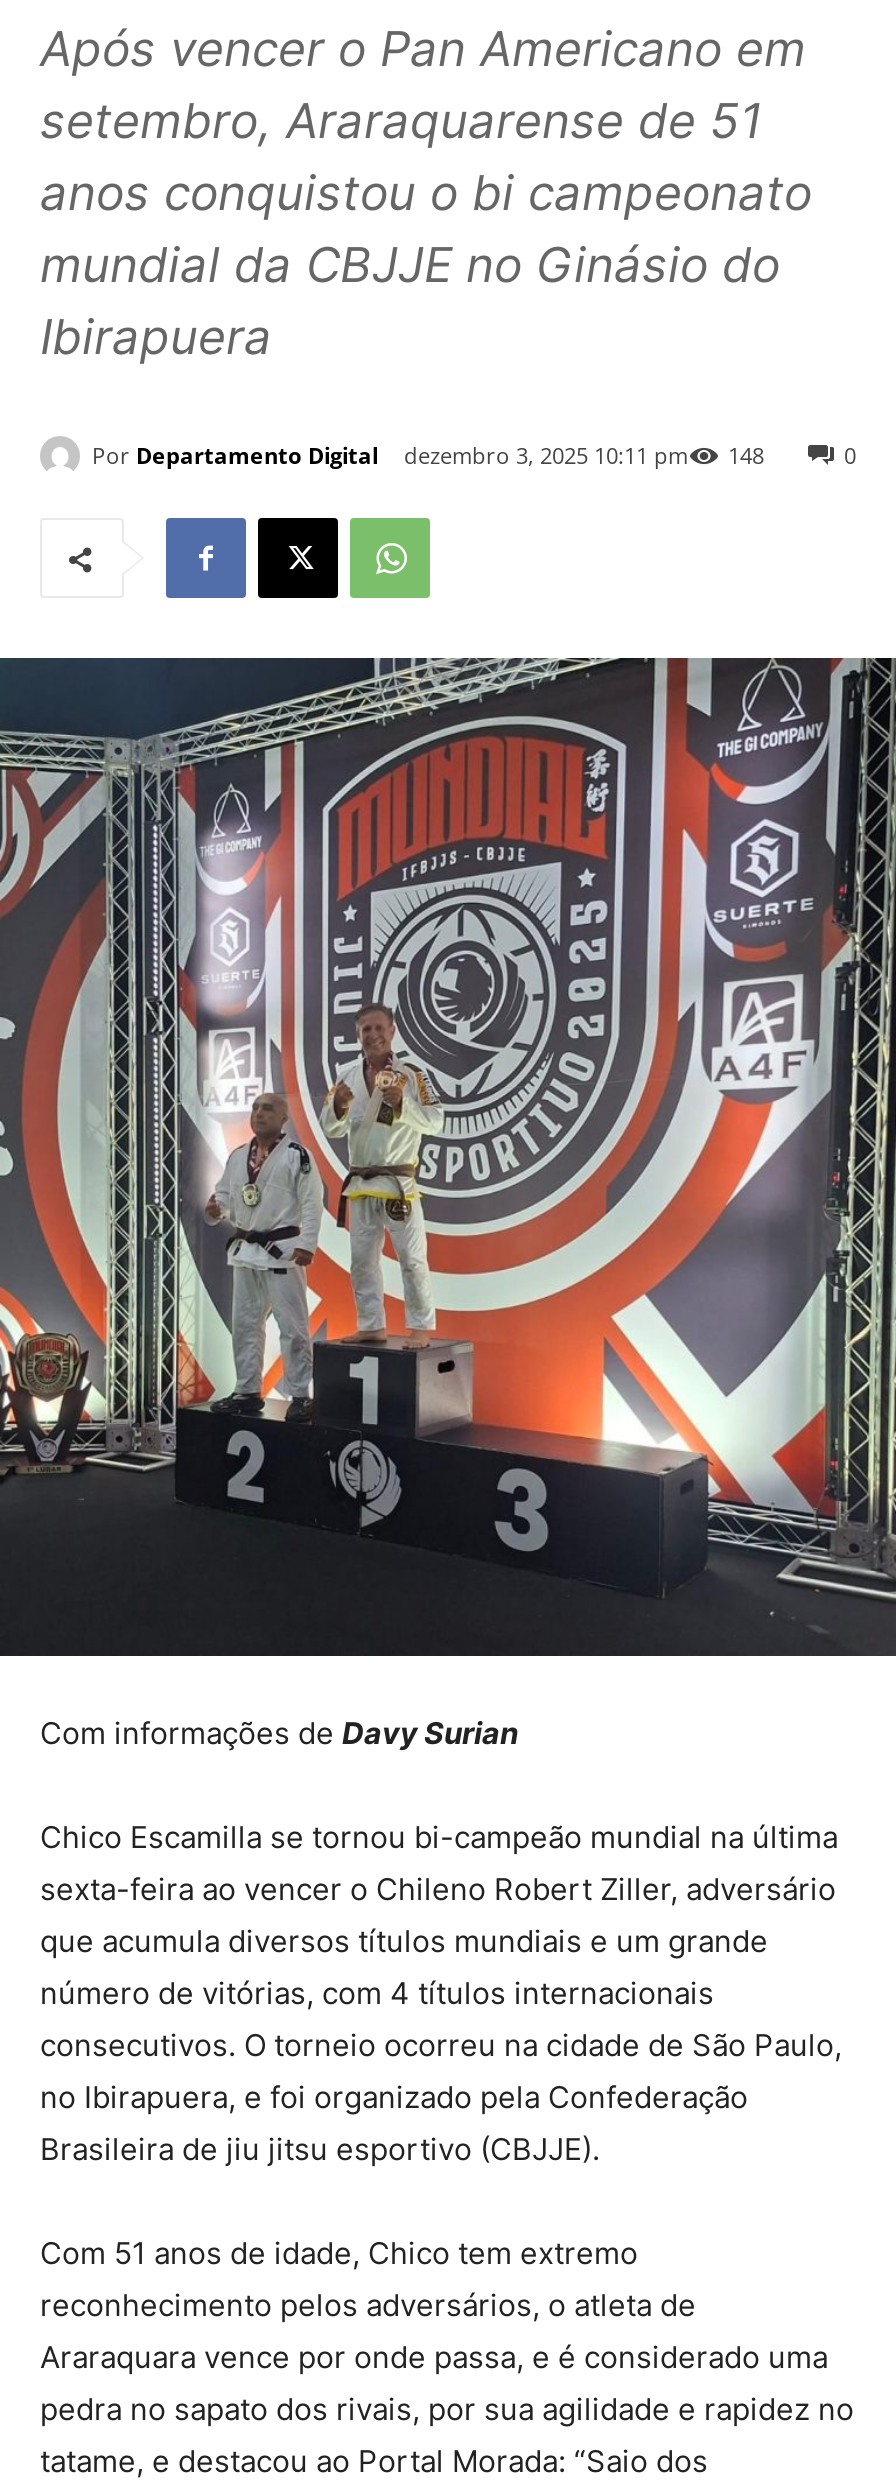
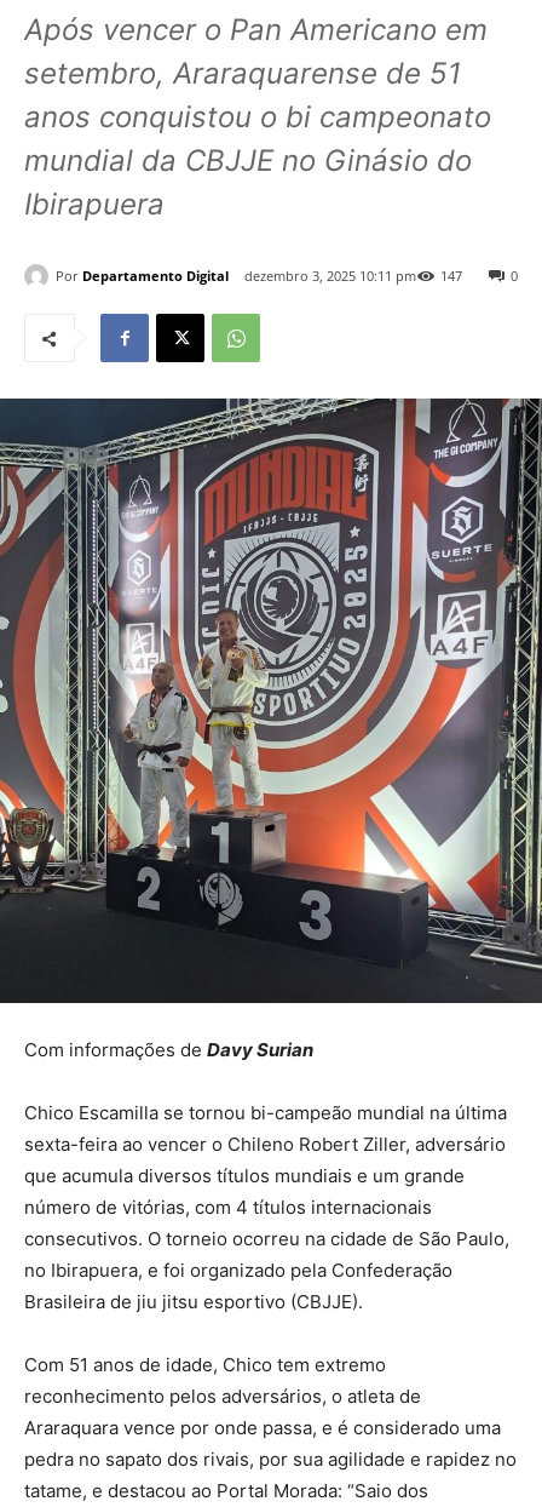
- Por Departamento Digital dezembro 3, 2025 10:11 pm 148
+ Por Departamento Digital dezembro 3, 2025 10:11 pm 147
